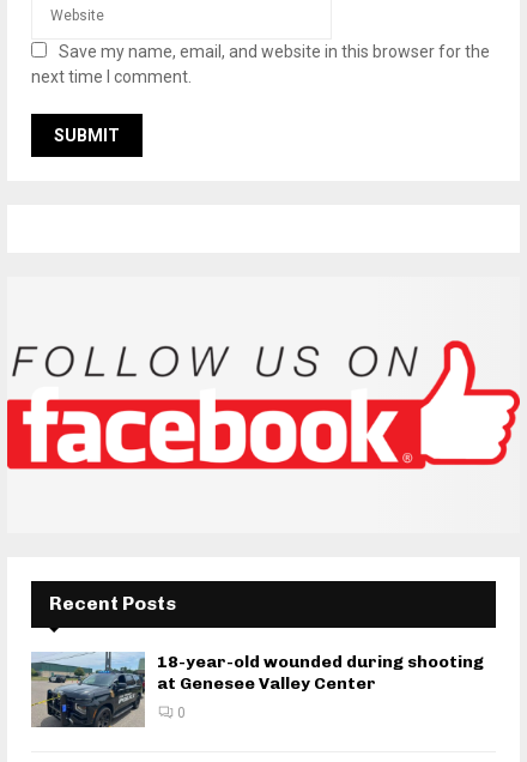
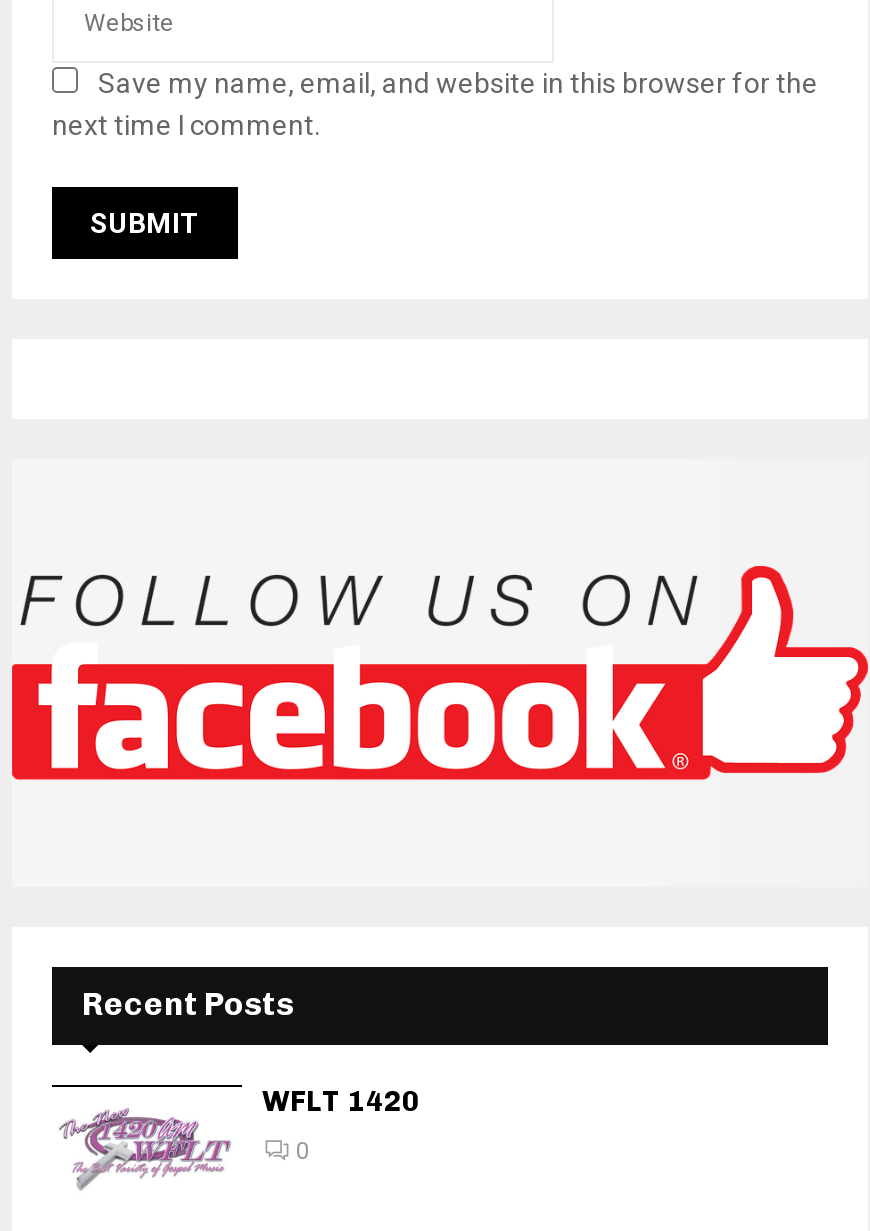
- [image]
- 18-year-old wounded during shooting
- at Genesee Valley Center
+ [image]
+ WFLT 1420
